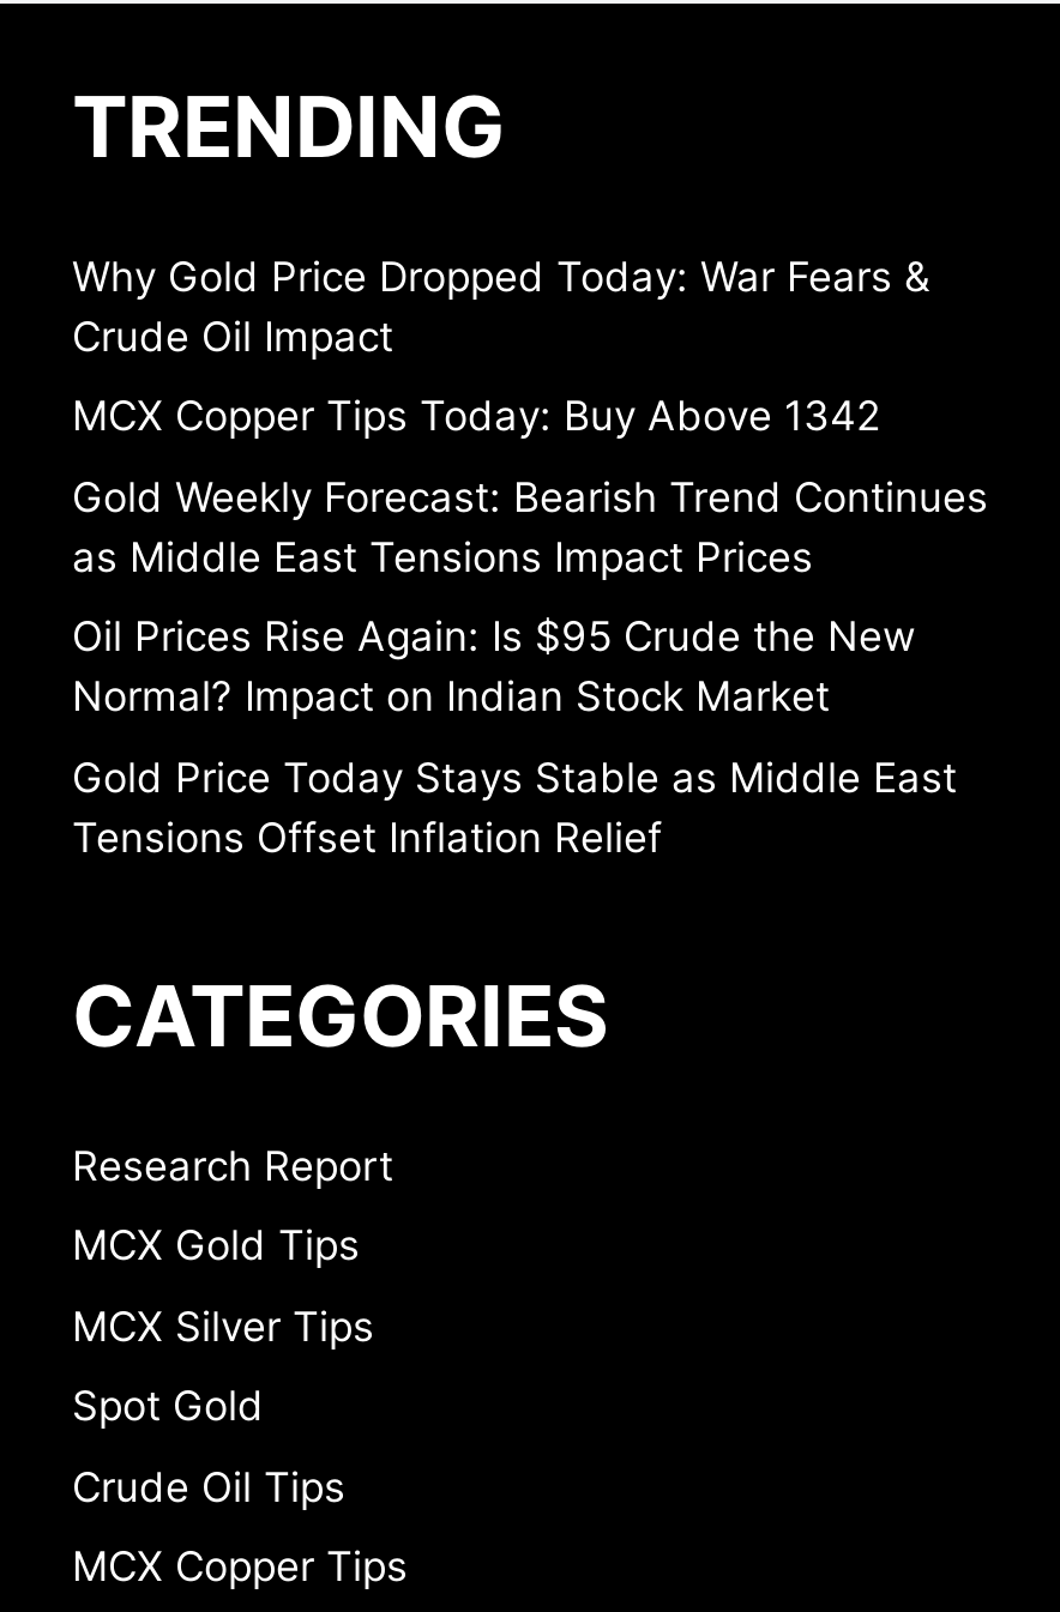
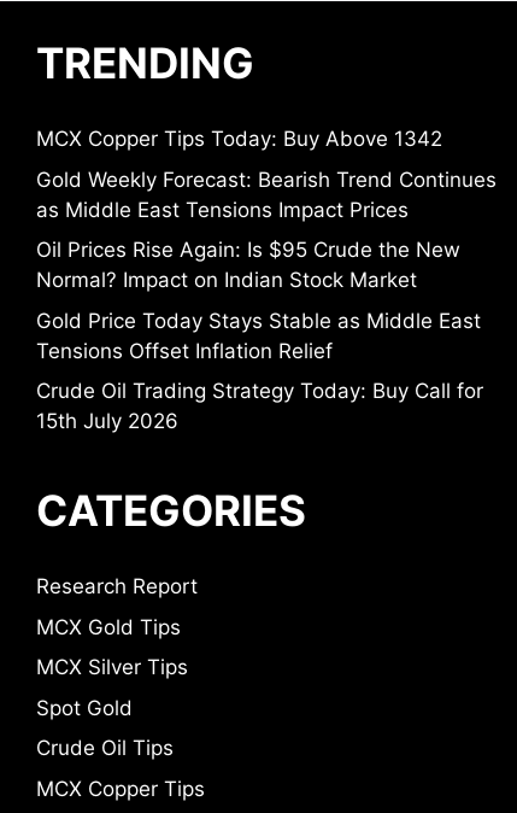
- Why Gold Price Dropped Today: War Fears &
- Crude Oil Impact

moved up: MCX Copper Tips Today: Buy Above 1342 | Gold Weekly Forecast: Bearish Trend Continues | as Middle East Tensions Impact Prices | Oil Prices Rise Again: Is $95 Crude the New | Normal? Impact on Indian Stock Market | Gold Price Today Stays Stable as Middle East | Tensions Offset Inflation Relief

+ Crude Oil Trading Strategy Today: Buy Call for
+ 15th July 2026
